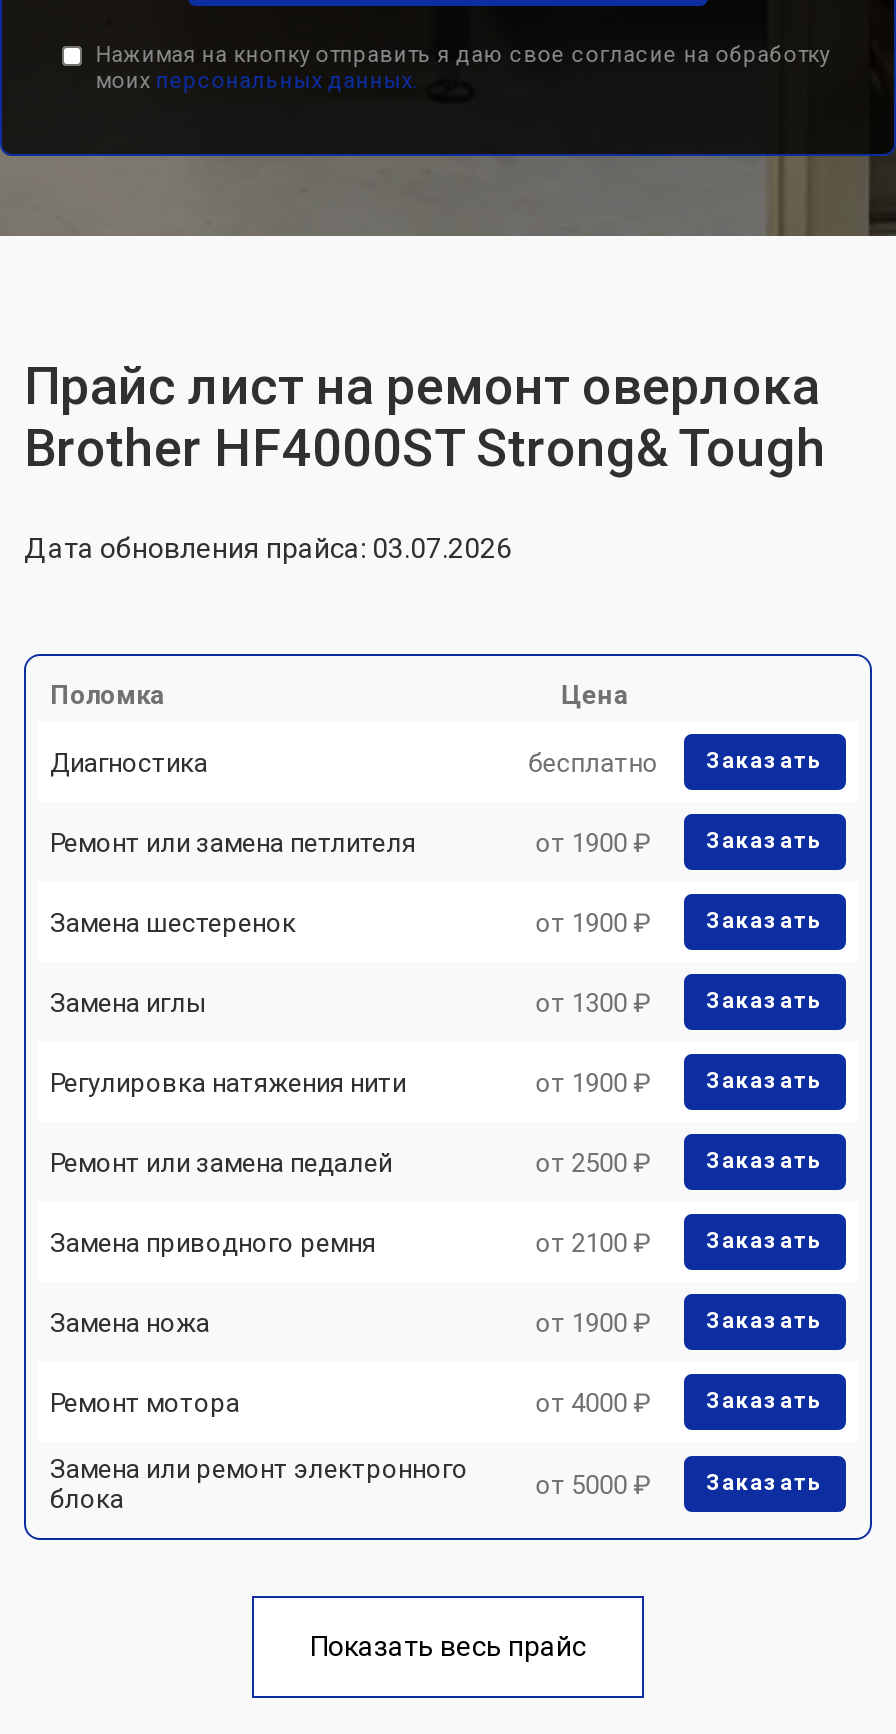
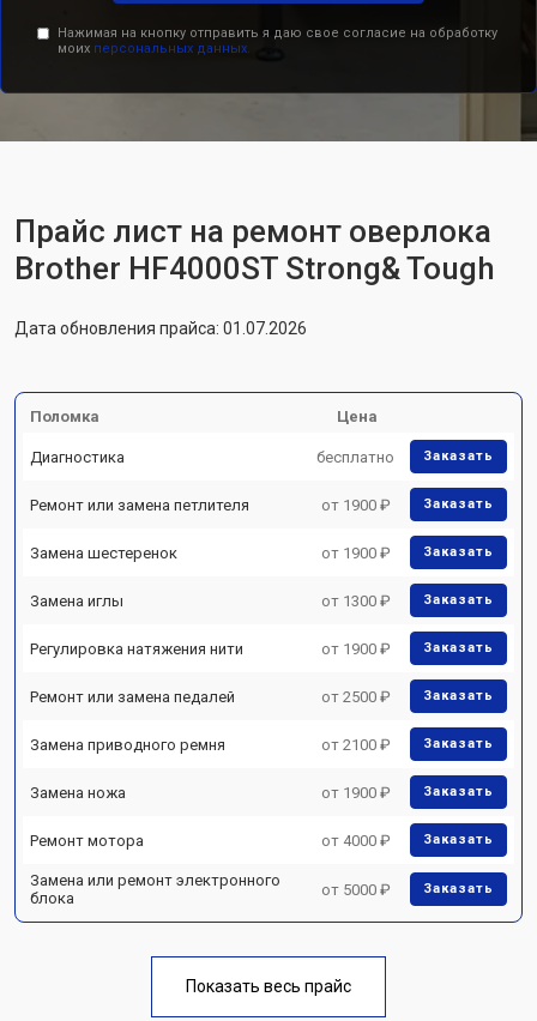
- Дата обновления прайса: 03.07.2026
+ Дата обновления прайса: 01.07.2026
